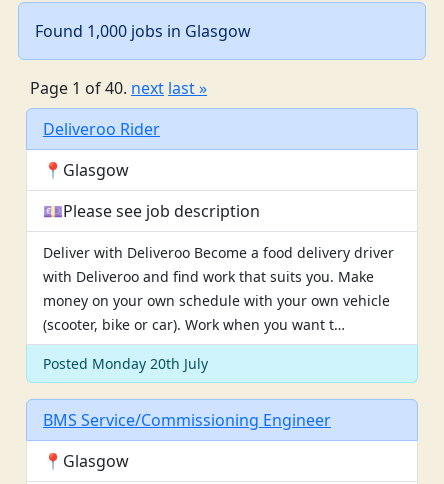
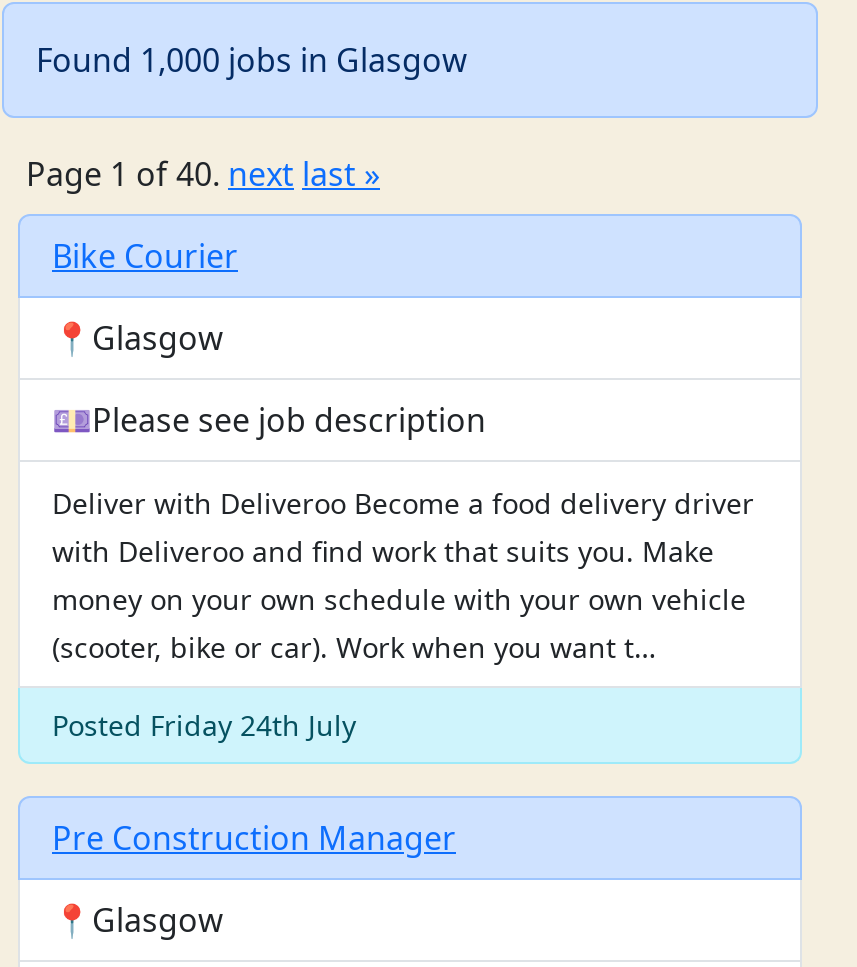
- Deliveroo Rider
+ Bike Courier

- Posted Monday 20th July
+ Posted Friday 24th July

- BMS Service/Commissioning Engineer
+ Pre Construction Manager
